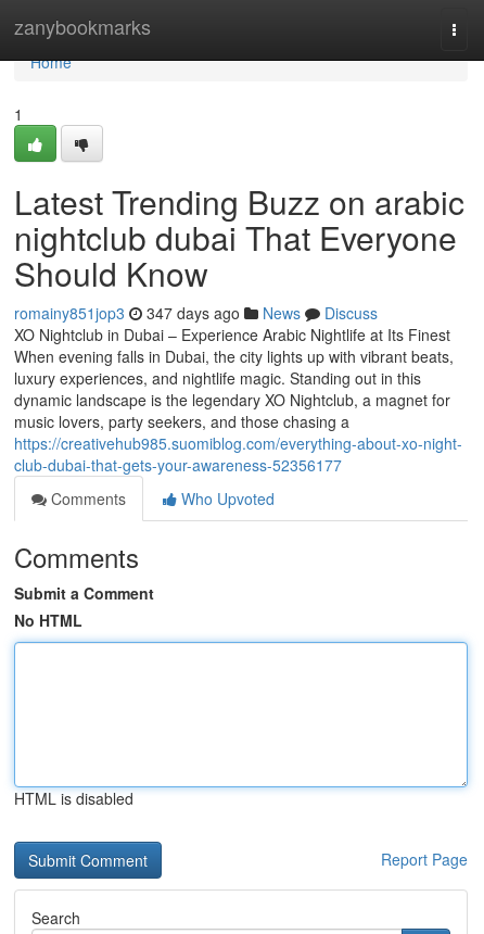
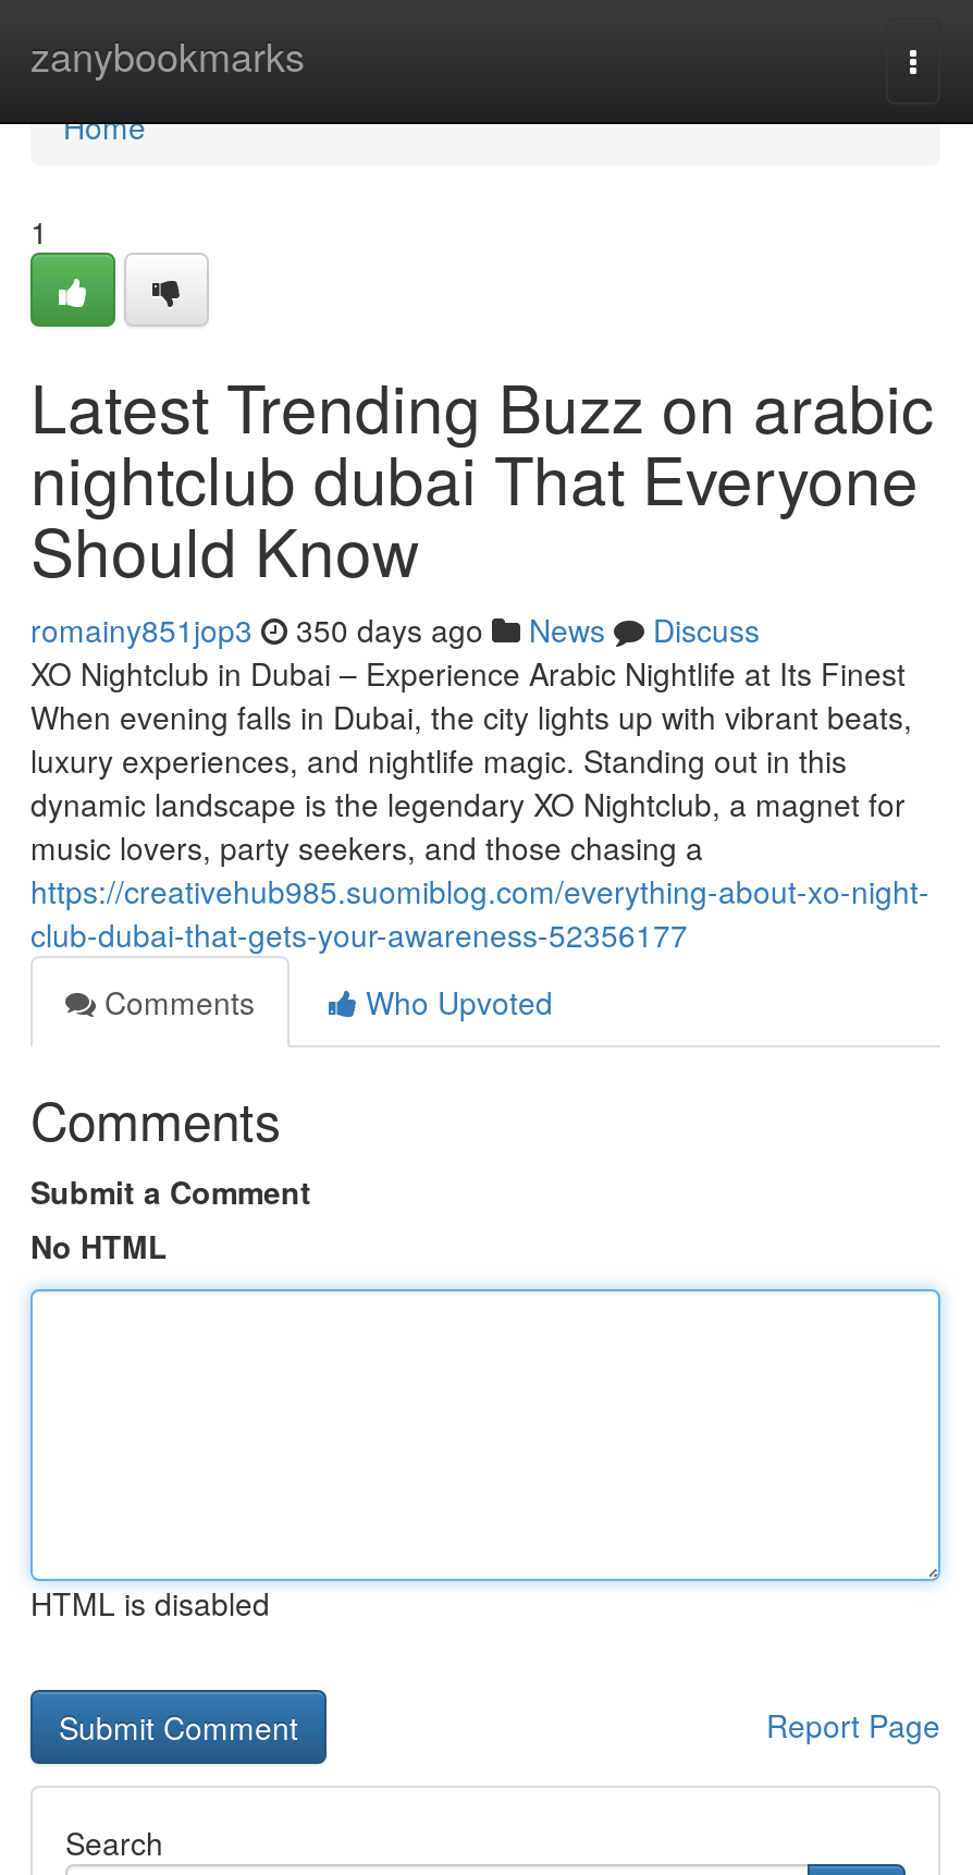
- romainy851jop3 347 days ago News Discuss
+ romainy851jop3 350 days ago News Discuss
